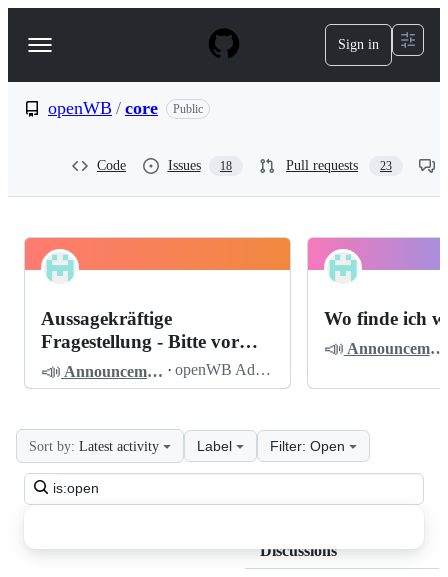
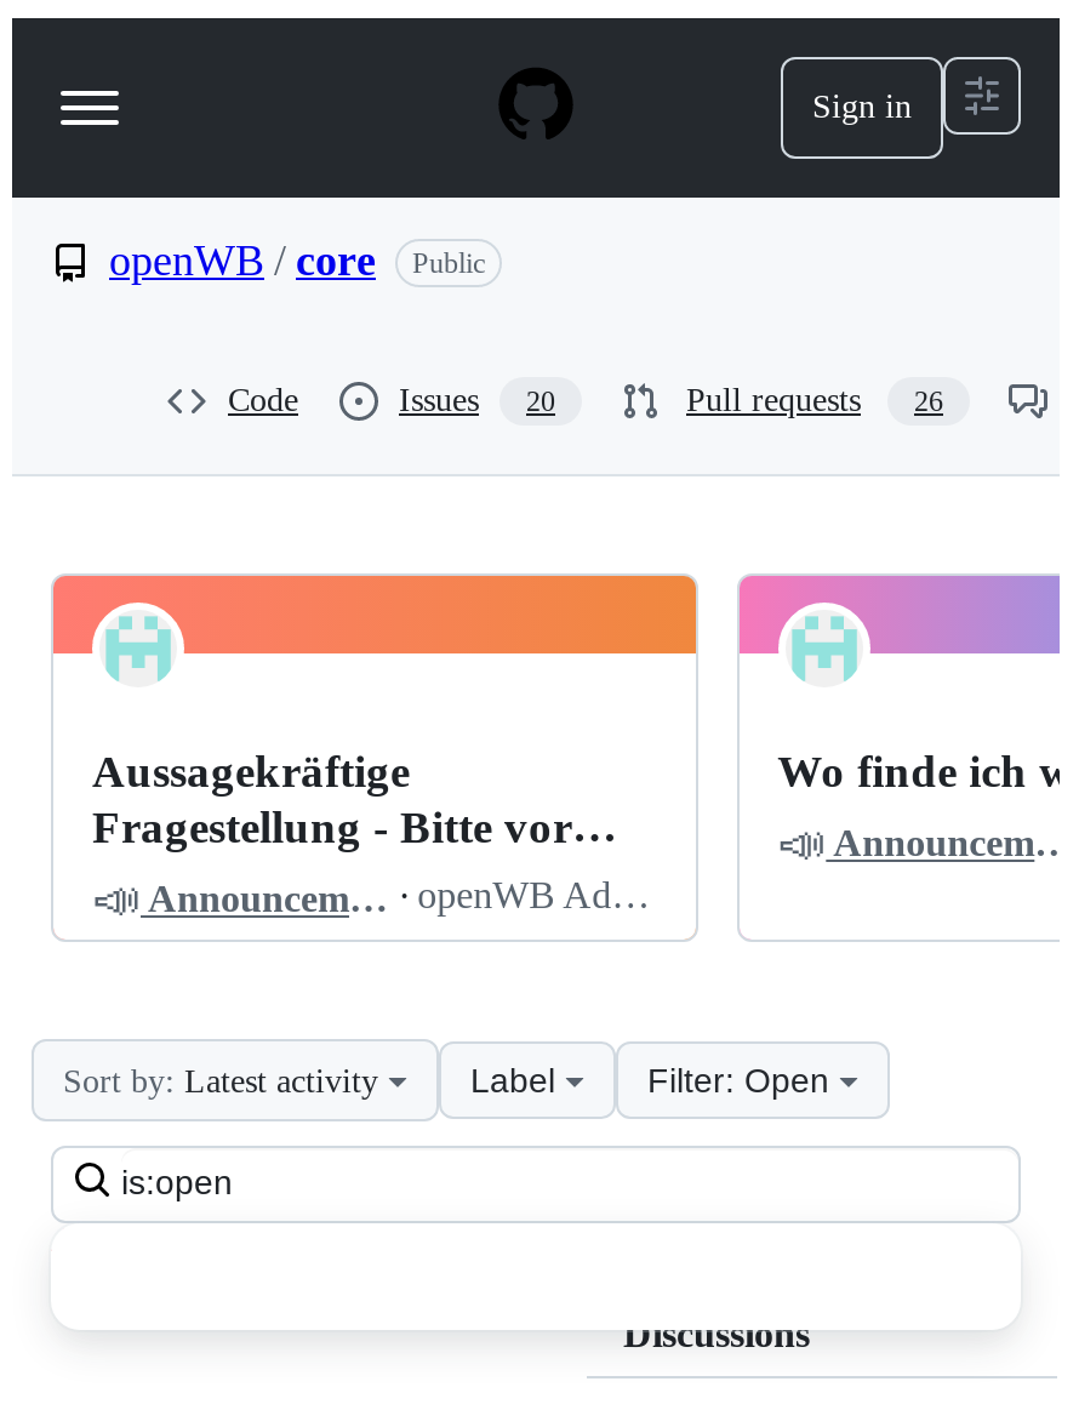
- Issues 18
+ Issues 20

- Pull requests 23
+ Pull requests 26
